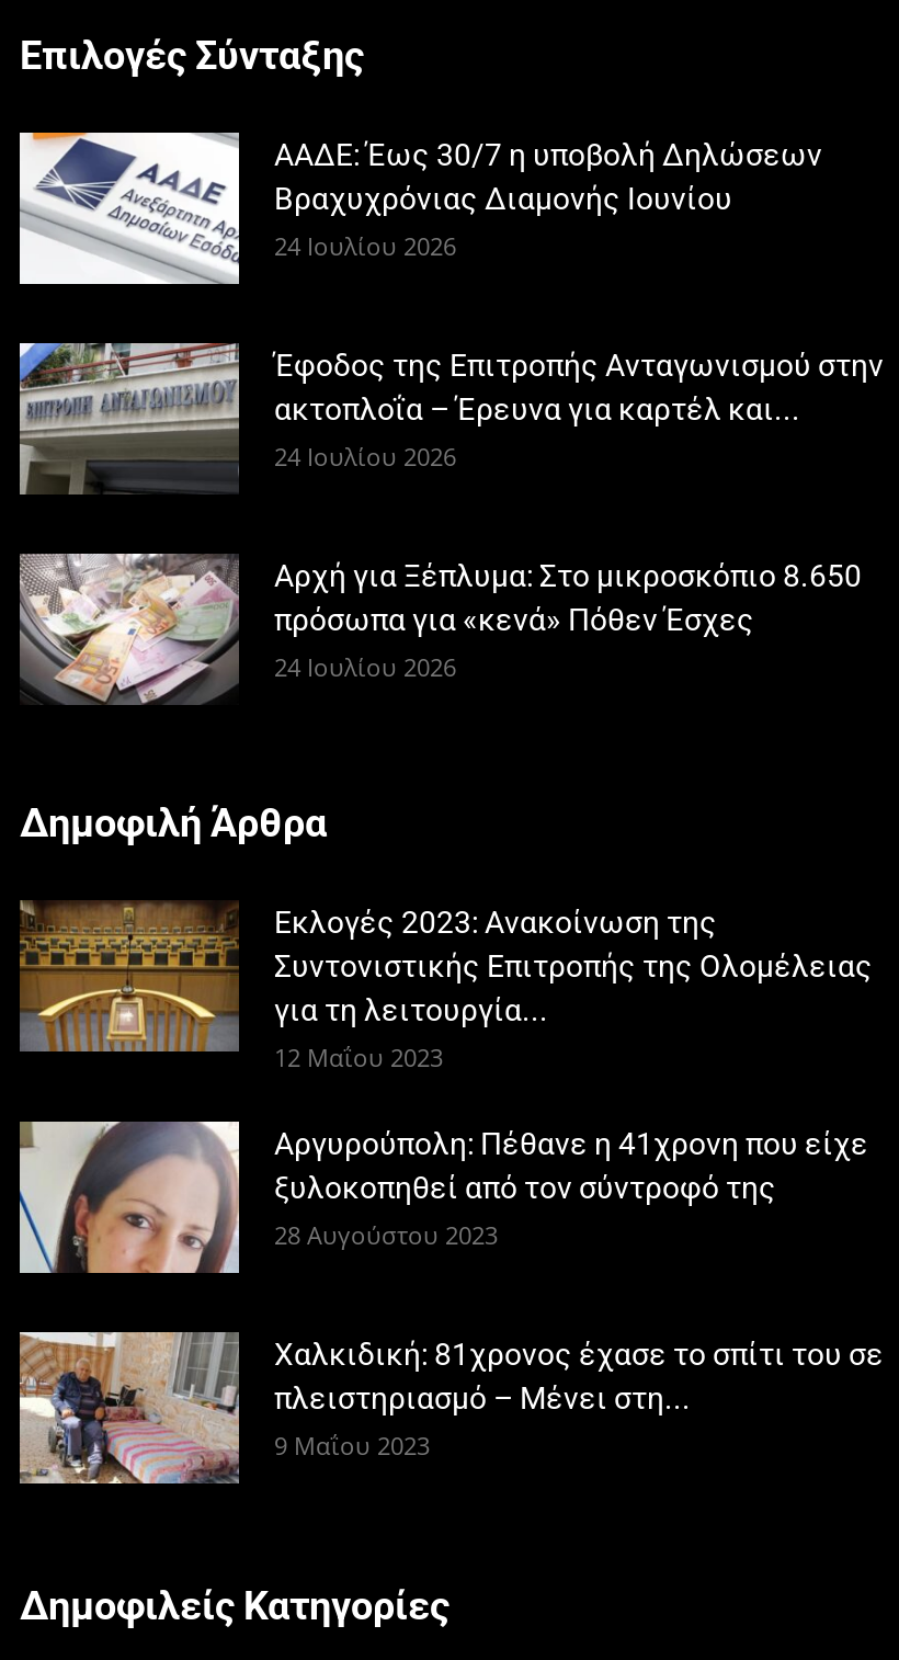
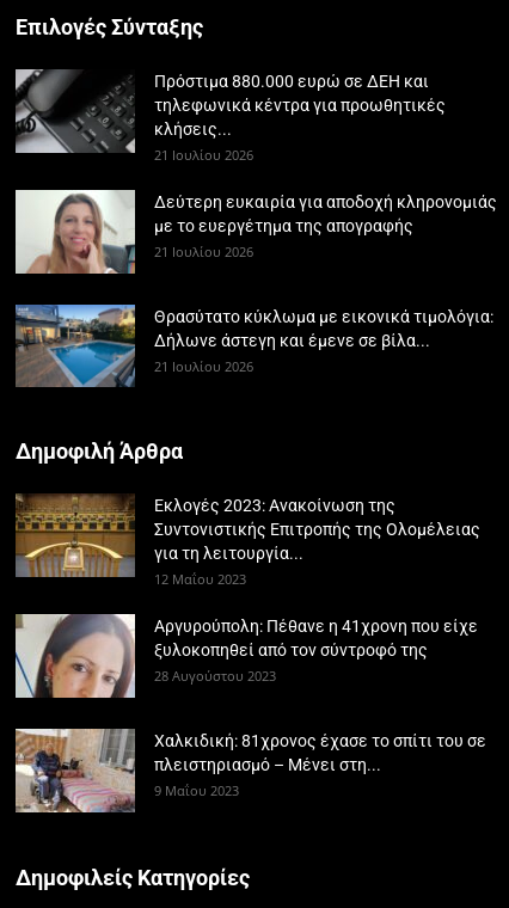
- [image]
- ΑΑΔΕ: Έως 30/7 η υποβολή Δηλώσεων
- Βραχυχρόνιας Διαμονής Ιουνίου
- 24 Ιουλίου 2026
+ [image]
+ Πρόστιμα 880.000 ευρώ σε ΔΕΗ και
+ τηλεφωνικά κέντρα για προωθητικές
+ κλήσεις...
+ 21 Ιουλίου 2026

- [image]
- Έφοδος της Επιτροπής Ανταγωνισμού στην
- ακτοπλοΐα – Έρευνα για καρτέλ και...
- 24 Ιουλίου 2026
+ [image]
+ Δεύτερη ευκαιρία για αποδοχή κληρονομιάς
+ με το ευεργέτημα της απογραφής
+ 21 Ιουλίου 2026

- [image]
- Αρχή για Ξέπλυμα: Στο μικροσκόπιο 8.650
- πρόσωπα για «κενά» Πόθεν Έσχες
- 24 Ιουλίου 2026
+ [image]
+ Θρασύτατο κύκλωμα με εικονικά τιμολόγια:
+ Δήλωνε άστεγη και έμενε σε βίλα...
+ 21 Ιουλίου 2026
